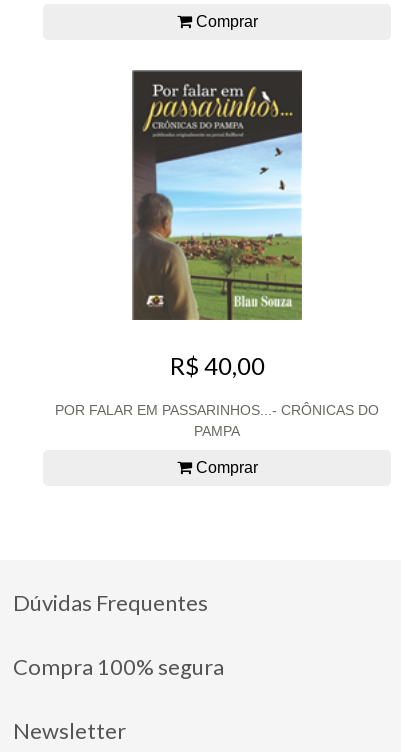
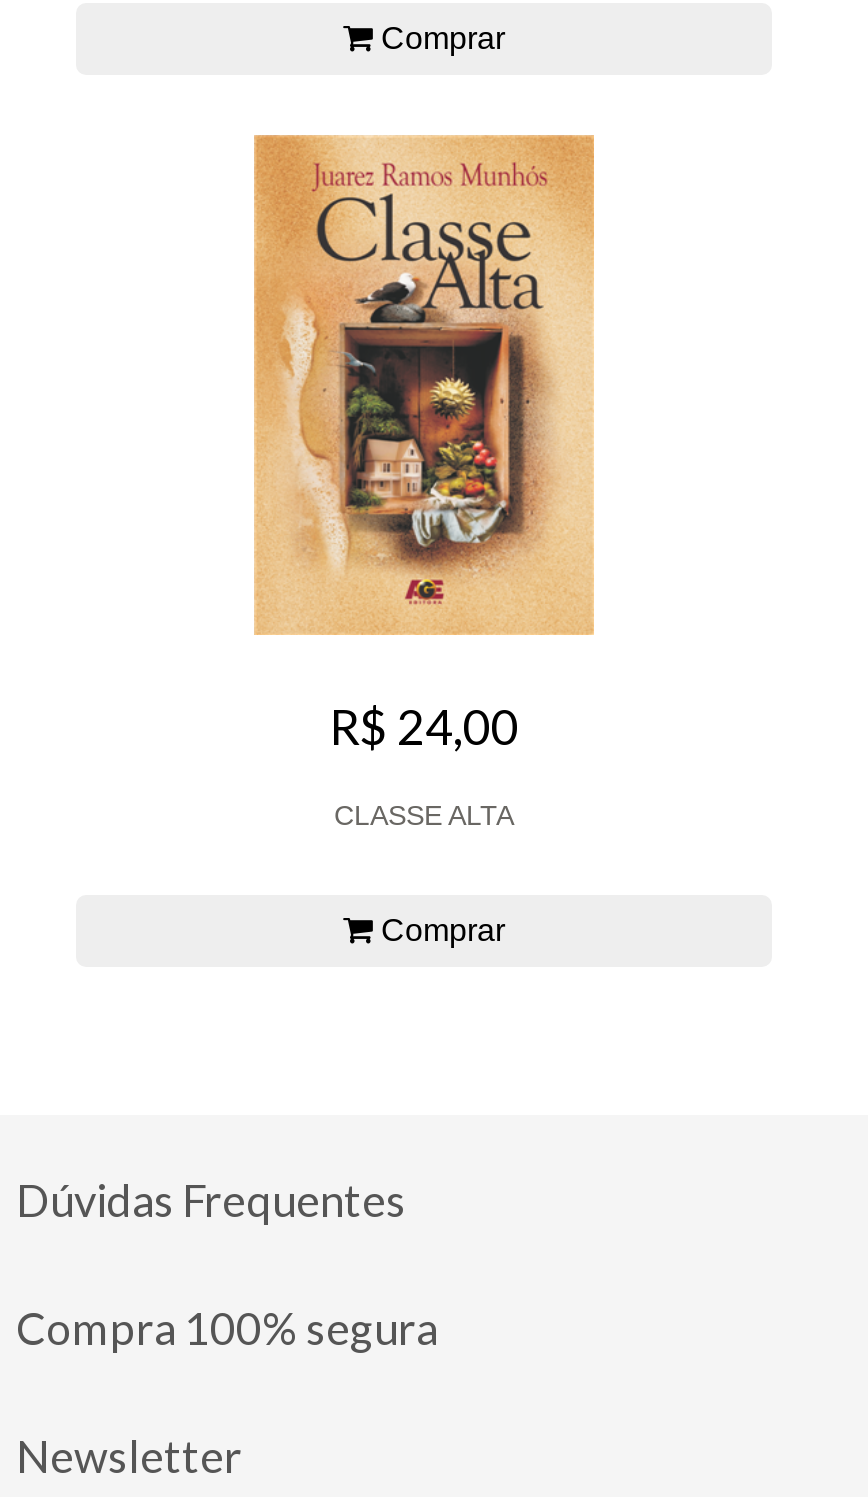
- [image]
- R$ 40,00
+ [image]
+ R$ 24,00

- POR FALAR EM PASSARINHOS...- CRÔNICAS DO
- PAMPA
+ CLASSE ALTA
